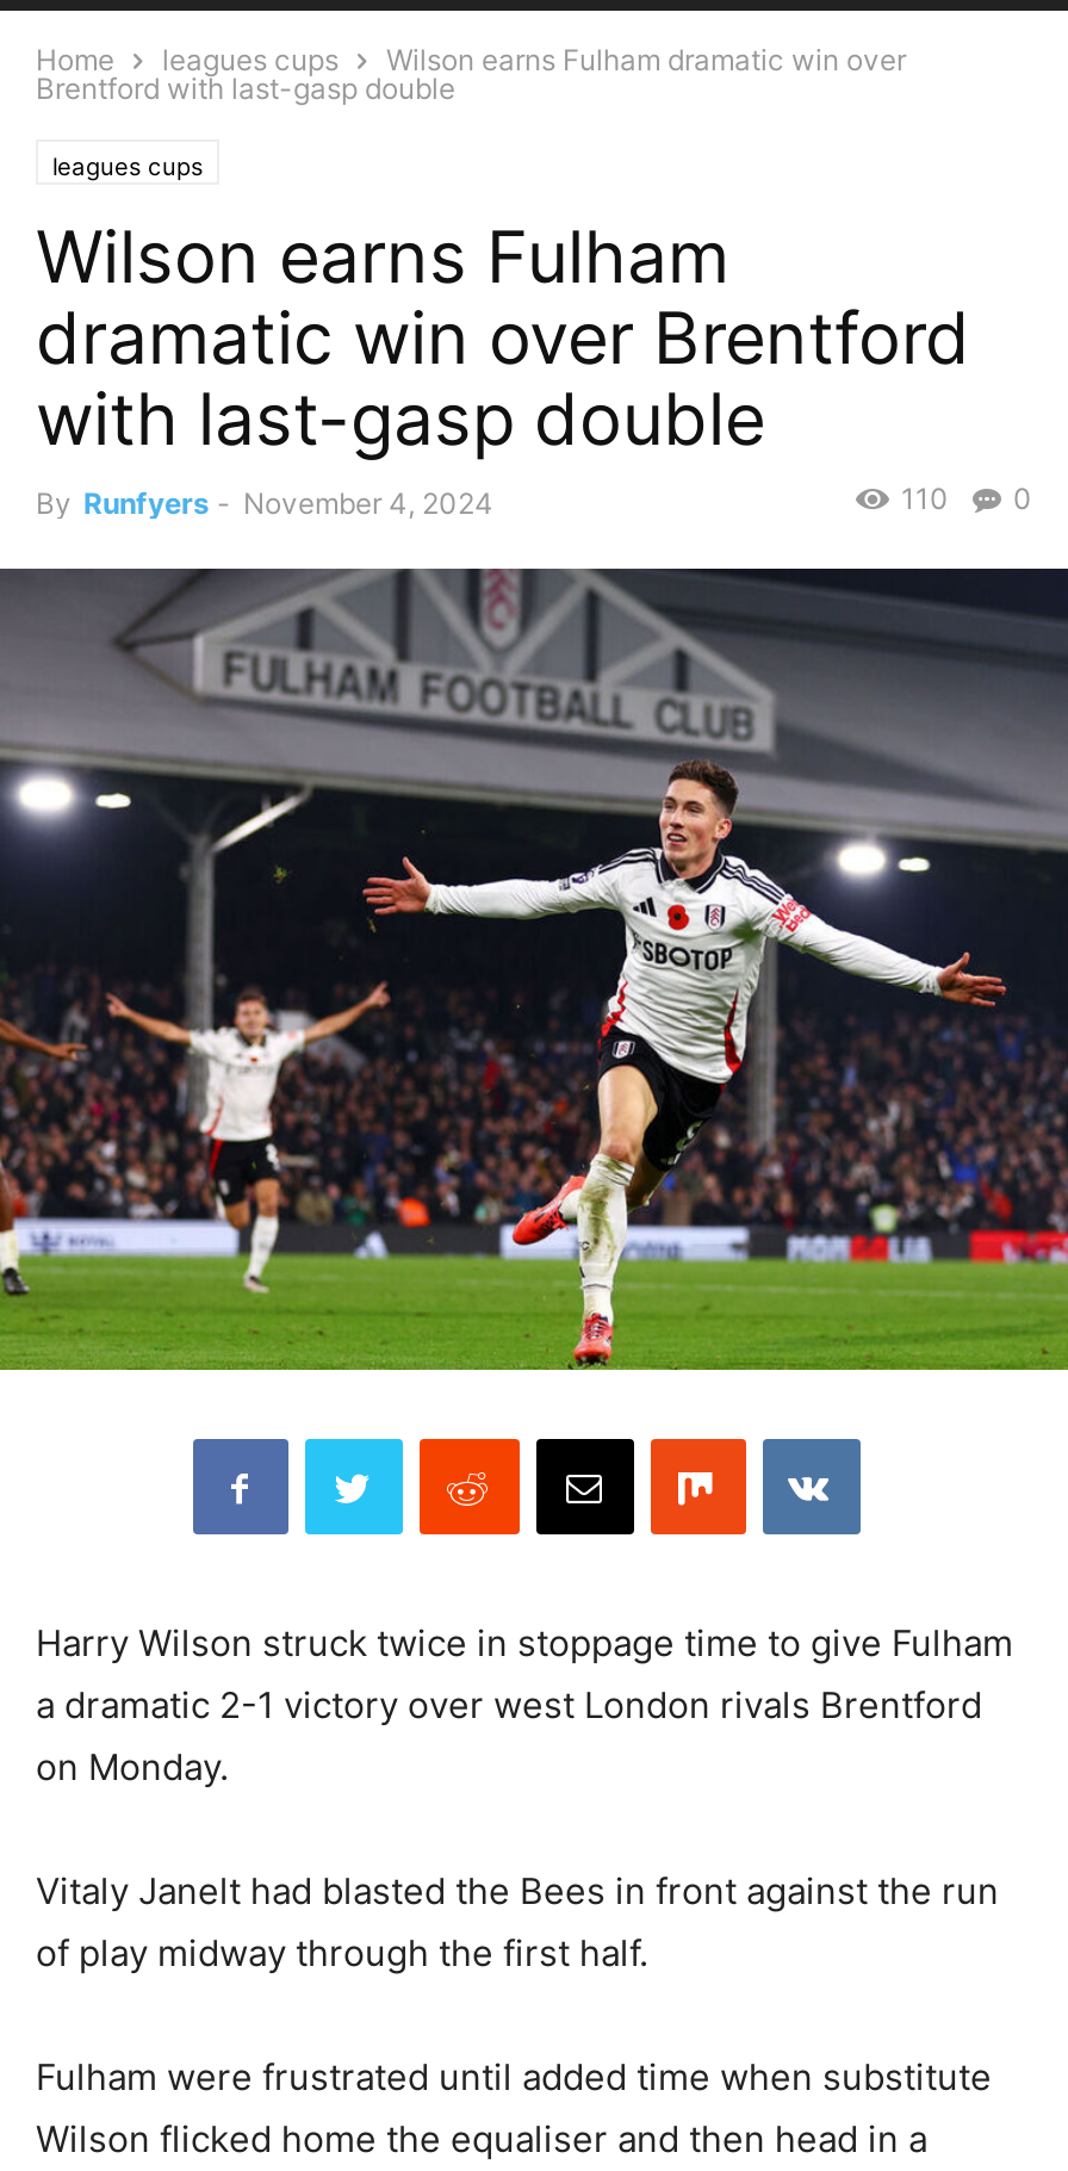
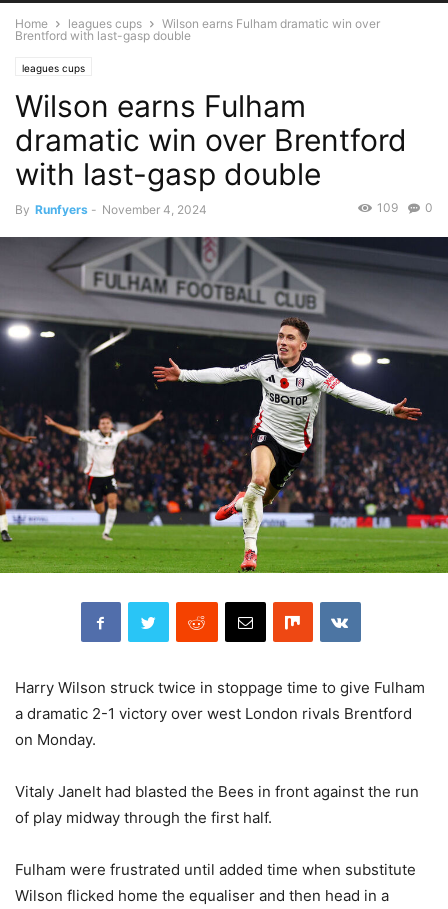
- 110 0
+ 109 0
